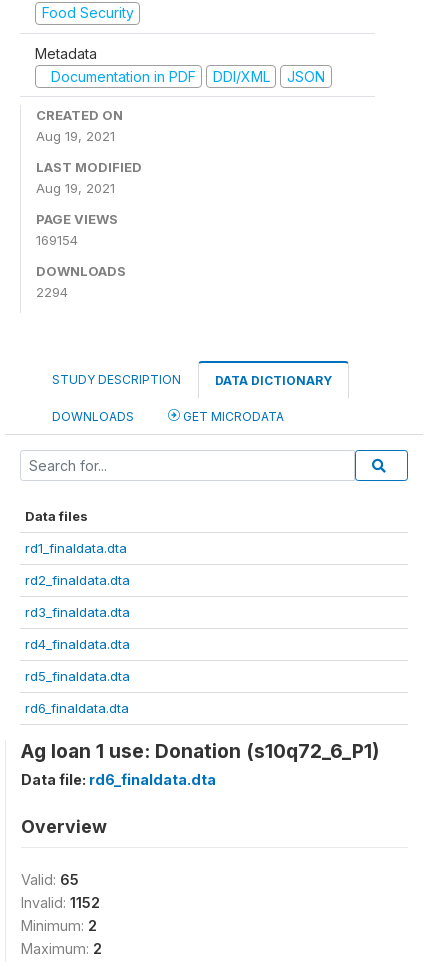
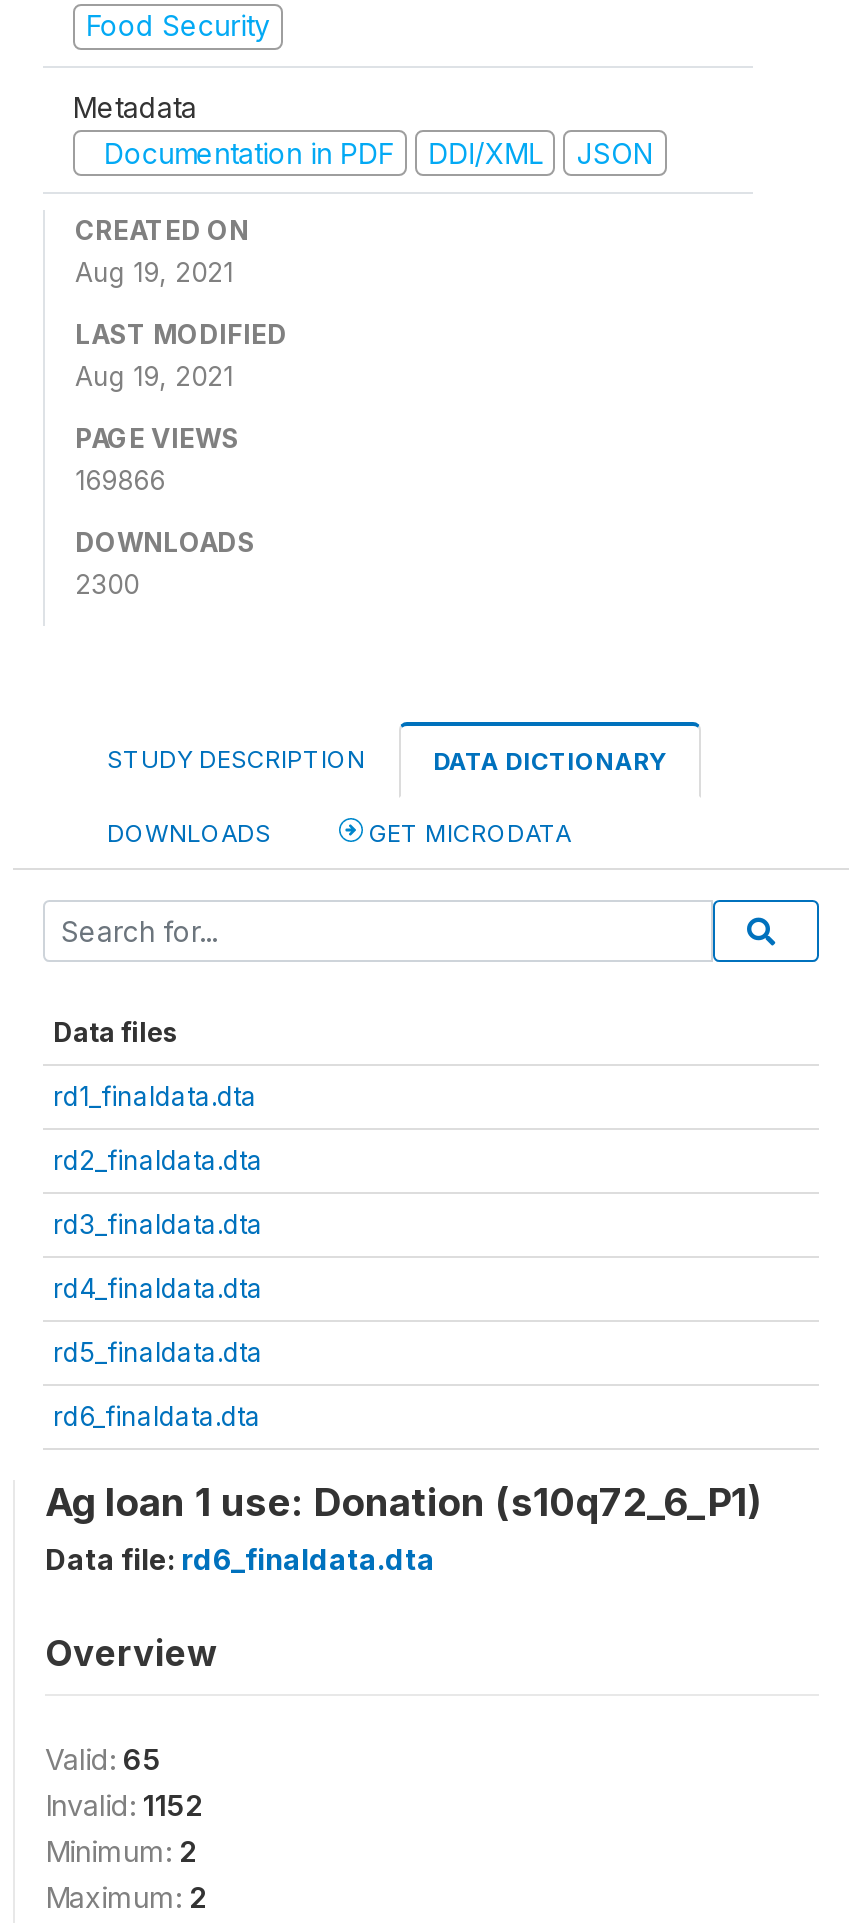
- 169154
+ 169866

- 2294
+ 2300
